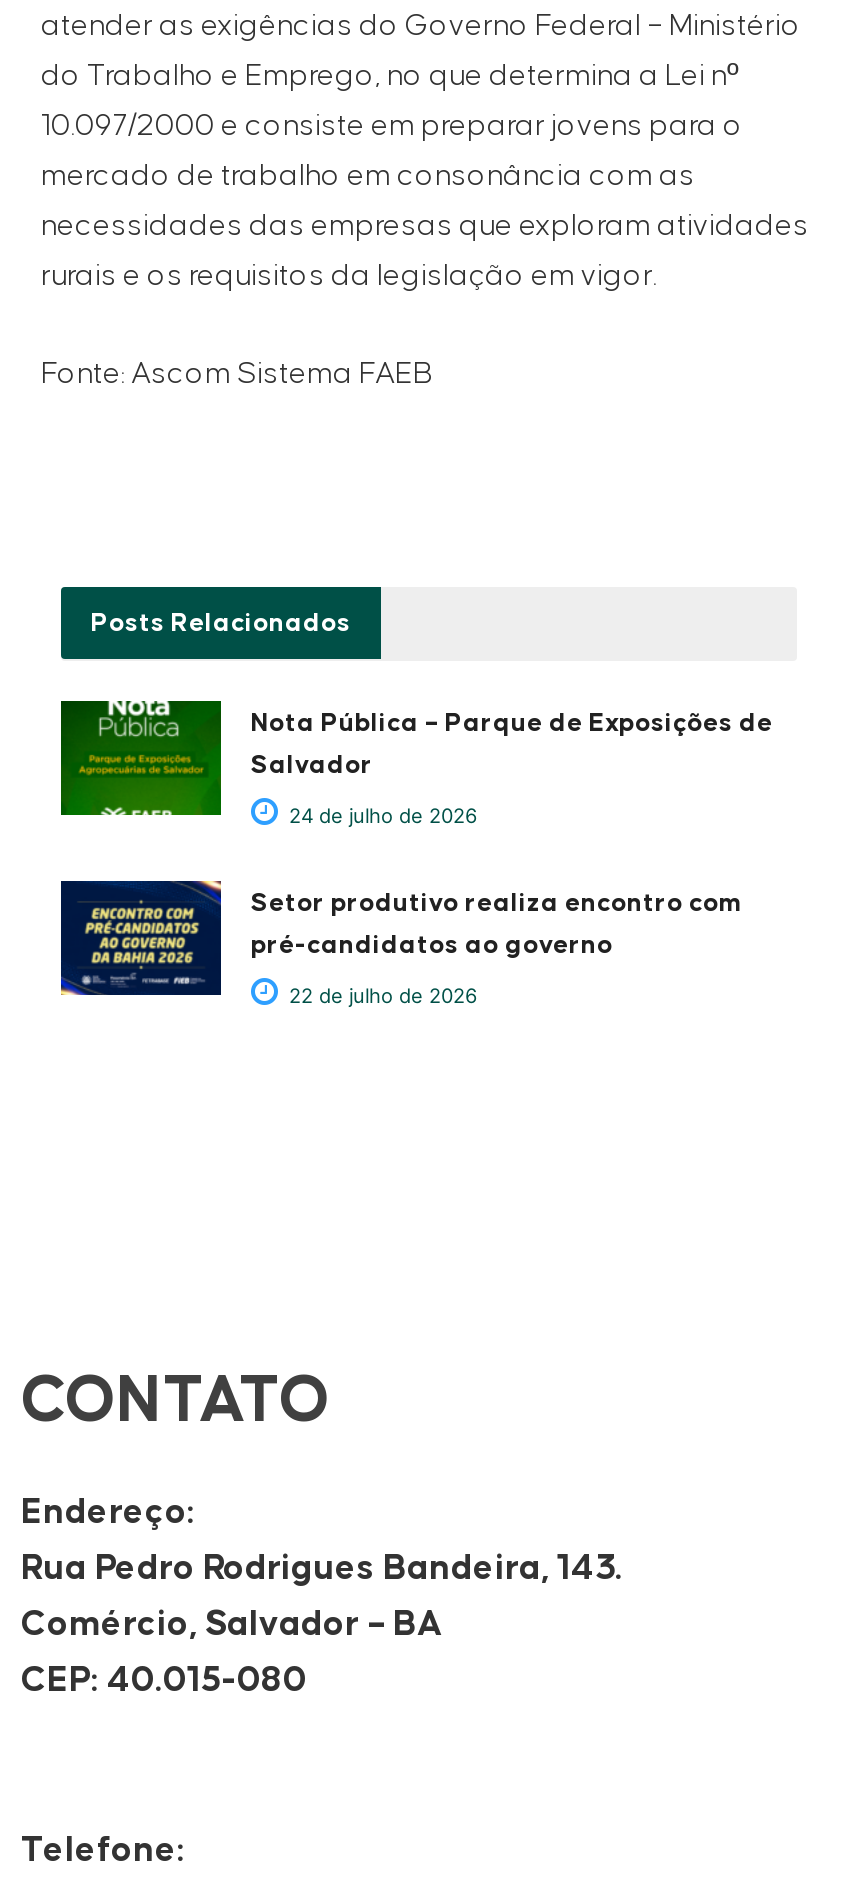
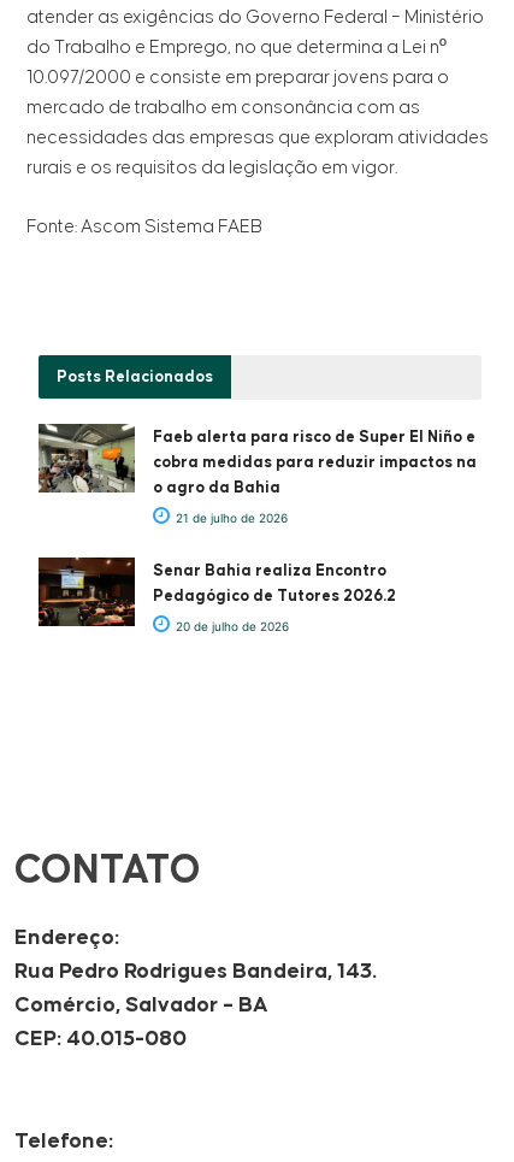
- [image]
- Nota Pública – Parque de Exposições de
- Salvador
- 24 de julho de 2026
- Setor produtivo realiza encontro com
- pré-candidatos ao governo
- 22 de julho de 2026
+ [image]
+ Faeb alerta para risco de Super El Niño e
+ cobra medidas para reduzir impactos na
+ o agro da Bahia
+ 21 de julho de 2026
+ Senar Bahia realiza Encontro
+ Pedagógico de Tutores 2026.2
+ 20 de julho de 2026

- [image]
+ [image]
